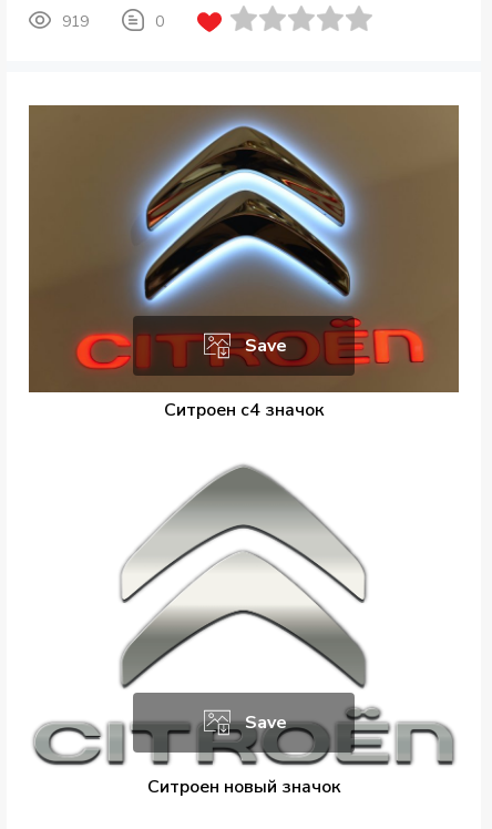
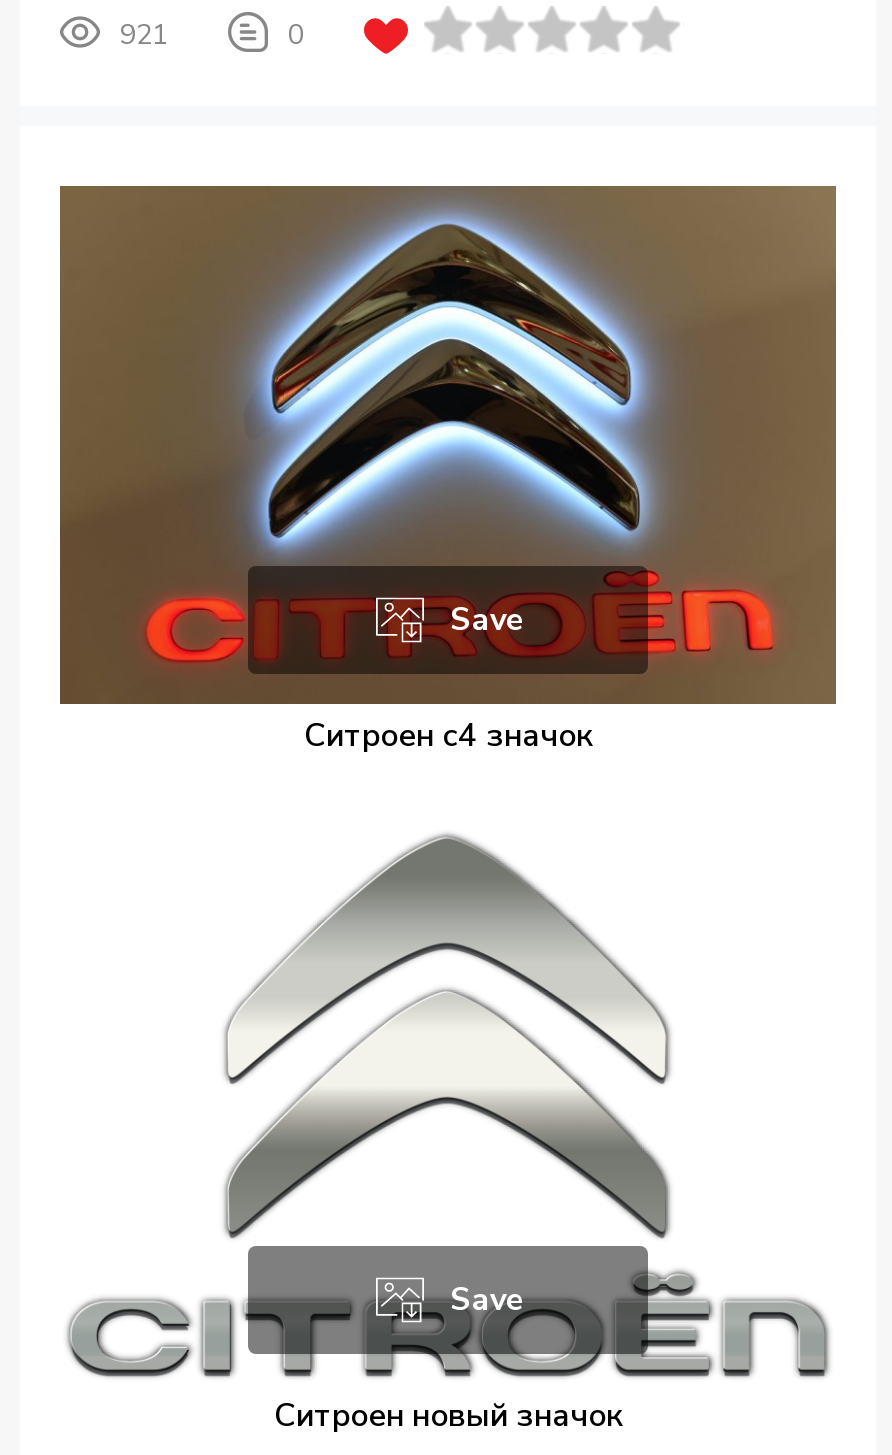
- 919
+ 921
